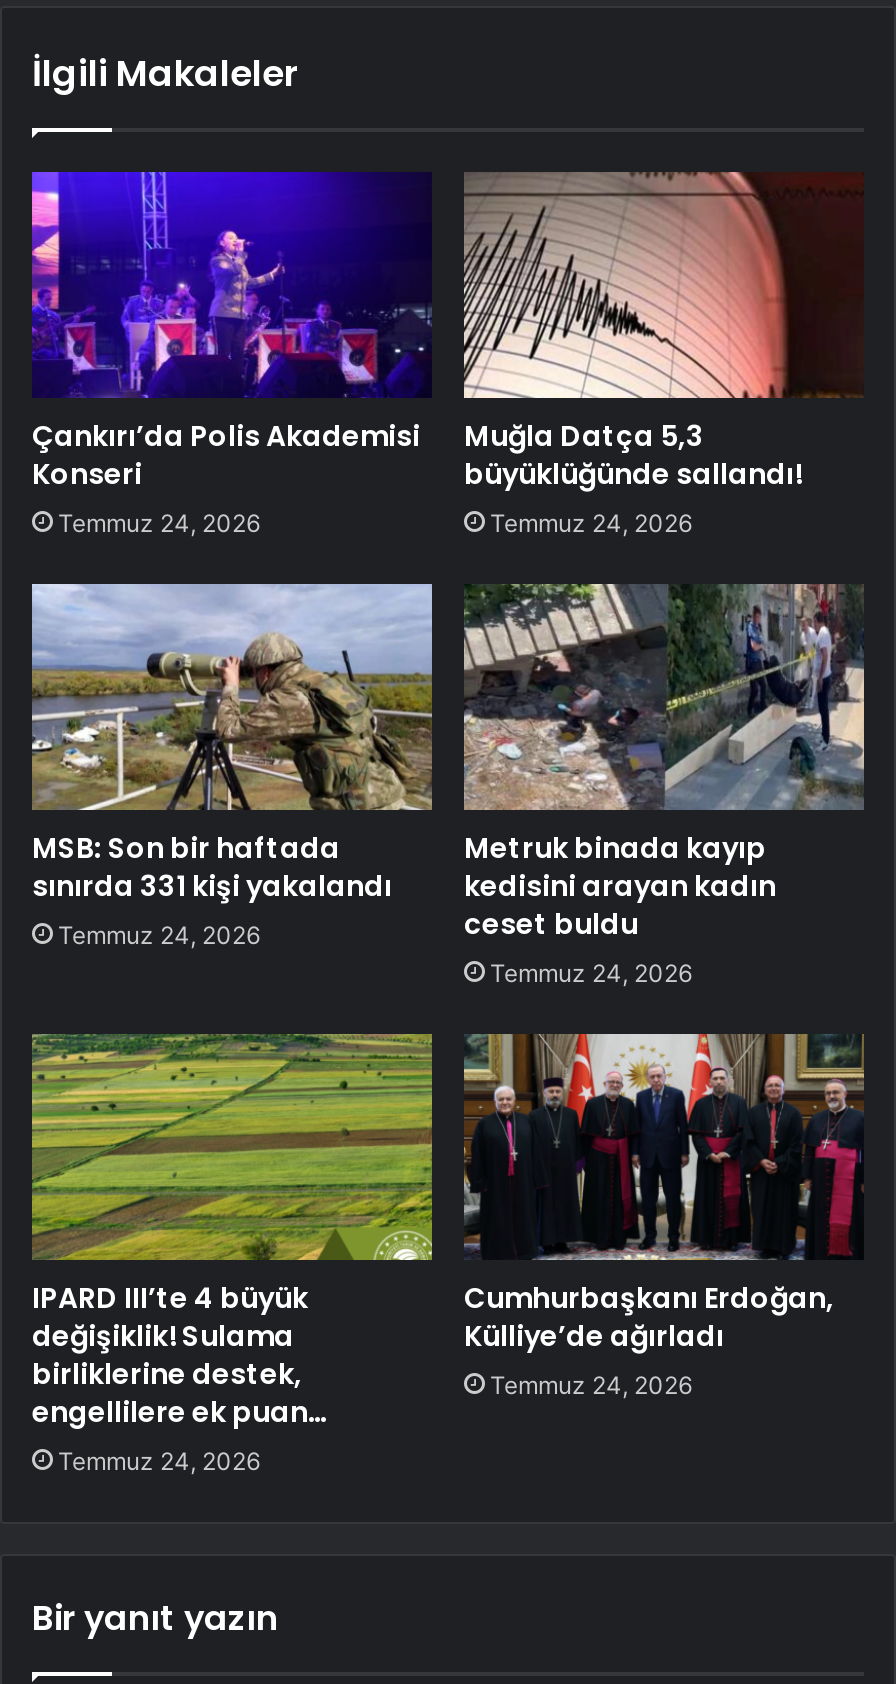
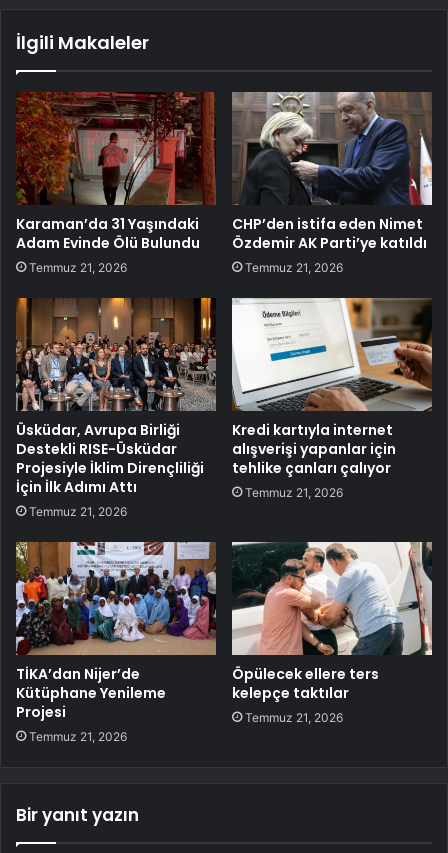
- [image]
- Çankırı’da Polis Akademisi
- Konseri
- Temmuz 24, 2026
+ [image]
+ Karaman’da 31 Yaşındaki
+ Adam Evinde Ölü Bulundu
+ Temmuz 21, 2026

- [image]
- Muğla Datça 5,3
- büyüklüğünde sallandı!
- Temmuz 24, 2026
+ [image]
+ CHP’den istifa eden Nimet
+ Özdemir AK Parti’ye katıldı
+ Temmuz 21, 2026

- [image]
- MSB: Son bir haftada
- sınırda 331 kişi yakalandı
- Temmuz 24, 2026
+ [image]
+ Üsküdar, Avrupa Birliği
+ Destekli RISE-Üsküdar
+ Projesiyle İklim Dirençliliği
+ İçin İlk Adımı Attı
+ Temmuz 21, 2026

- [image]
- Metruk binada kayıp
- kedisini arayan kadın
- ceset buldu
- Temmuz 24, 2026
+ [image]
+ Kredi kartıyla internet
+ alışverişi yapanlar için
+ tehlike çanları çalıyor
+ Temmuz 21, 2026

- [image]
- IPARD III’te 4 büyük
- değişiklik! Sulama
- birliklerine destek,
- engellilere ek puan…
- Temmuz 24, 2026
+ [image]
+ TİKA’dan Nijer’de
+ Kütüphane Yenileme
+ Projesi
+ Temmuz 21, 2026

- [image]
- Cumhurbaşkanı Erdoğan,
- Külliye’de ağırladı
- Temmuz 24, 2026
+ [image]
+ Öpülecek ellere ters
+ kelepçe taktılar
+ Temmuz 21, 2026
